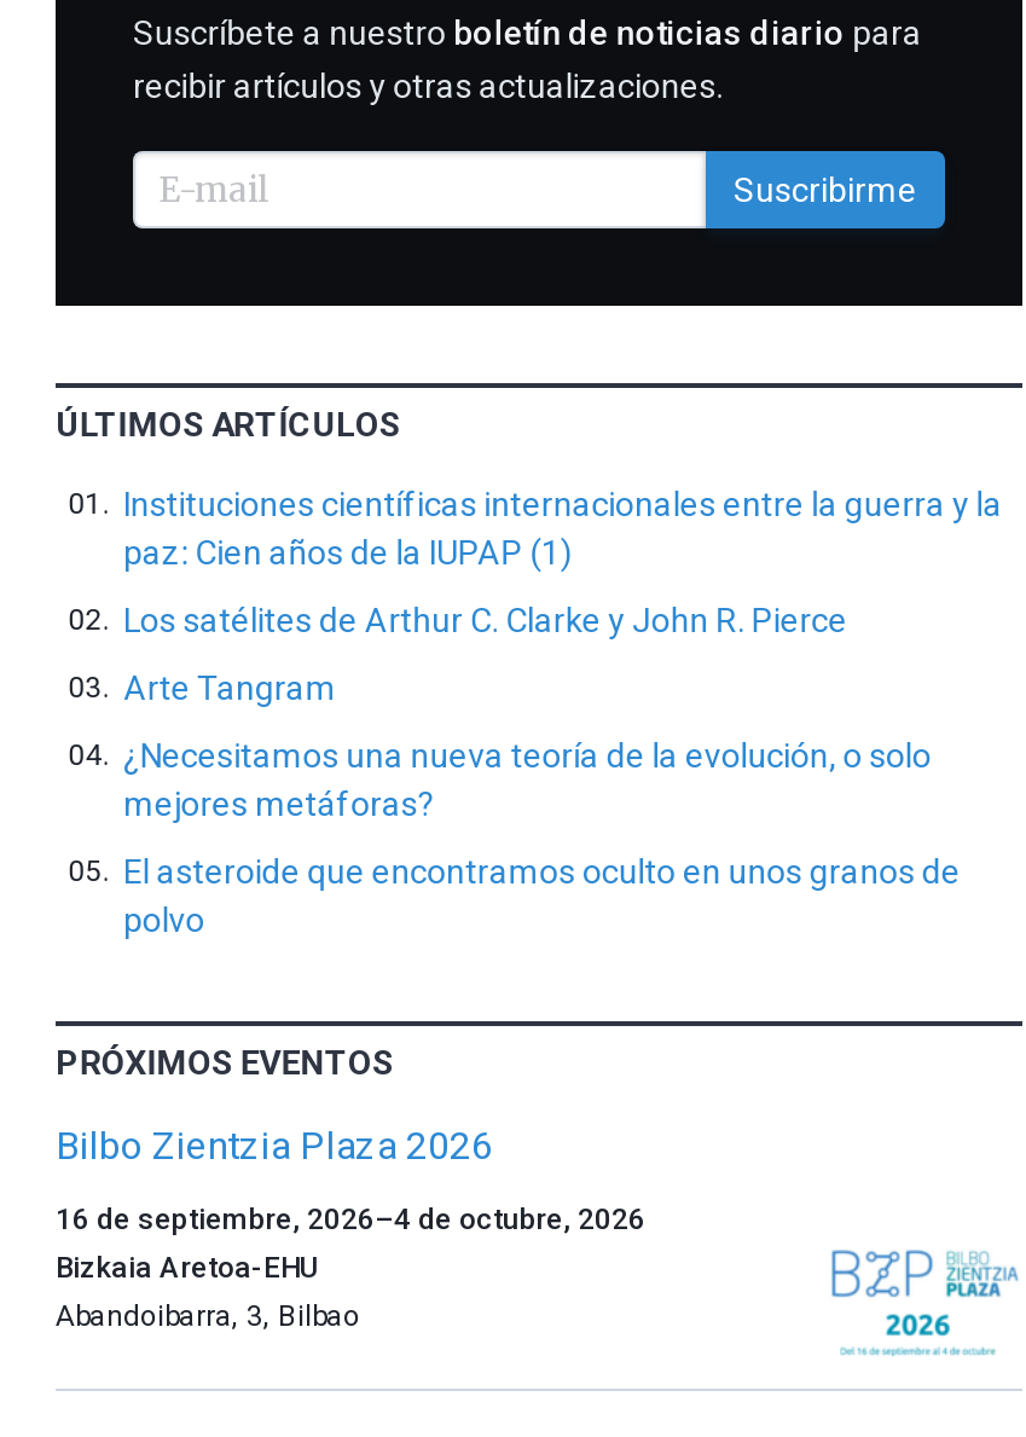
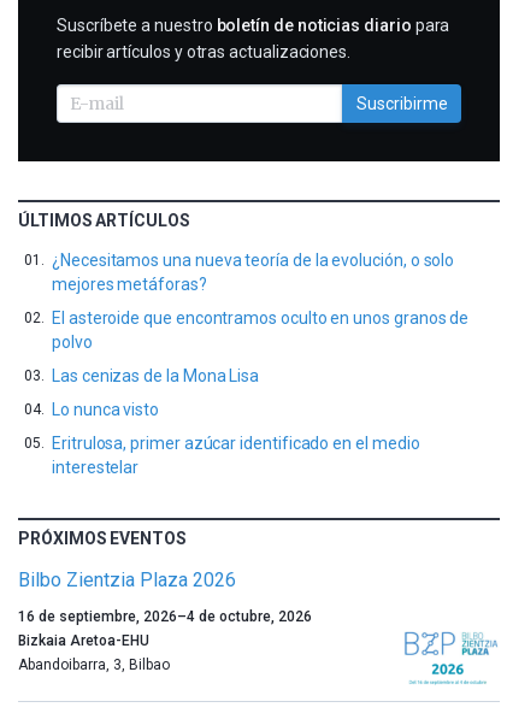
- Instituciones científicas internacionales entre la guerra y la
- paz: Cien años de la IUPAP (1)
- Los satélites de Arthur C. Clarke y John R. Pierce
- Arte Tangram

moved up: ¿Necesitamos una nueva teoría de la evolución, o solo | mejores metáforas? | El asteroide que encontramos oculto en unos granos de | polvo

+ Las cenizas de la Mona Lisa
+ Lo nunca visto
+ Eritrulosa, primer azúcar identificado en el medio
+ interestelar
